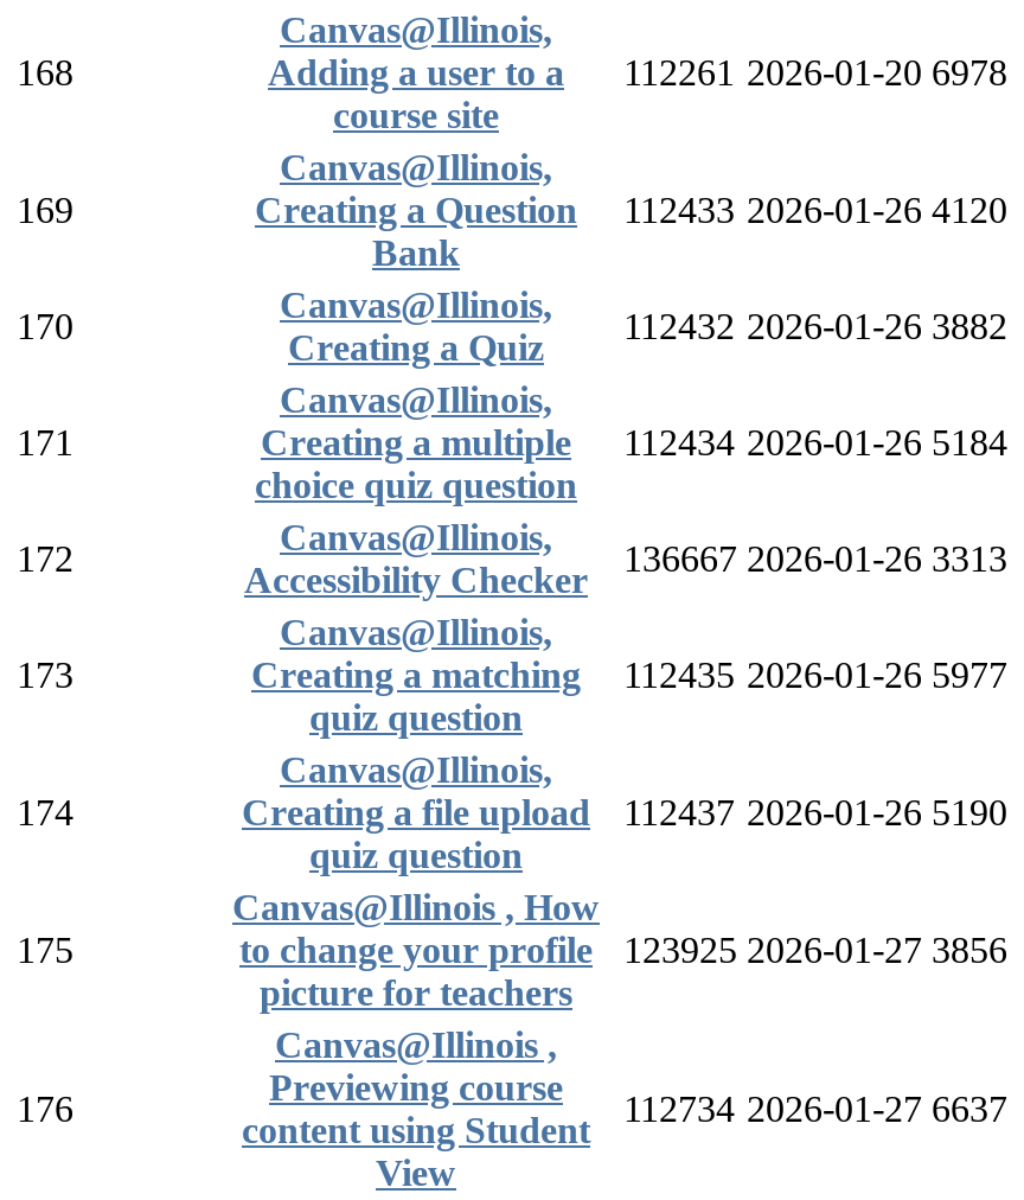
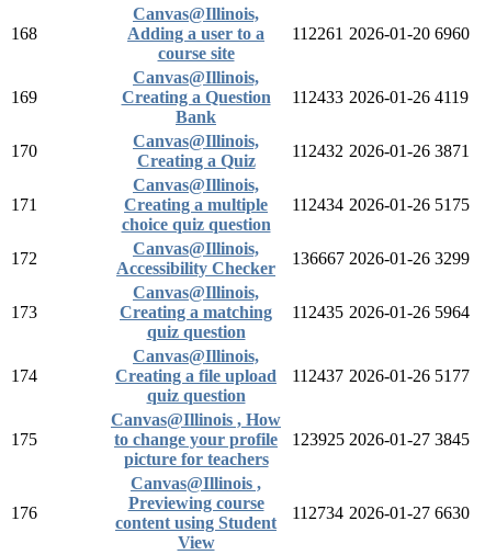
- Adding a user to a 112261 2026-01-20 6978
+ Adding a user to a 112261 2026-01-20 6960

- Creating a Question 112433 2026-01-26 4120
+ Creating a Question 112433 2026-01-26 4119

- 112432 2026-01-26 3882
+ 112432 2026-01-26 3871

- Creating a multiple 112434 2026-01-26 5184
+ Creating a multiple 112434 2026-01-26 5175

- 136667 2026-01-26 3313
+ 136667 2026-01-26 3299

- Creating a matching 112435 2026-01-26 5977
+ Creating a matching 112435 2026-01-26 5964

- Creating a file upload 112437 2026-01-26 5190
+ Creating a file upload 112437 2026-01-26 5177

- to change your profile 123925 2026-01-27 3856
+ to change your profile 123925 2026-01-27 3845

- 112734 2026-01-27 6637
+ 112734 2026-01-27 6630
